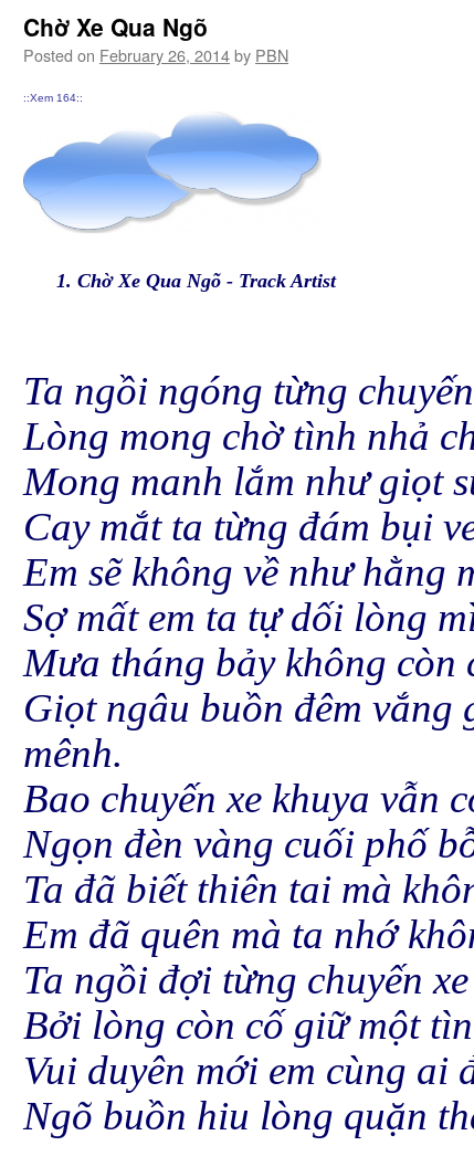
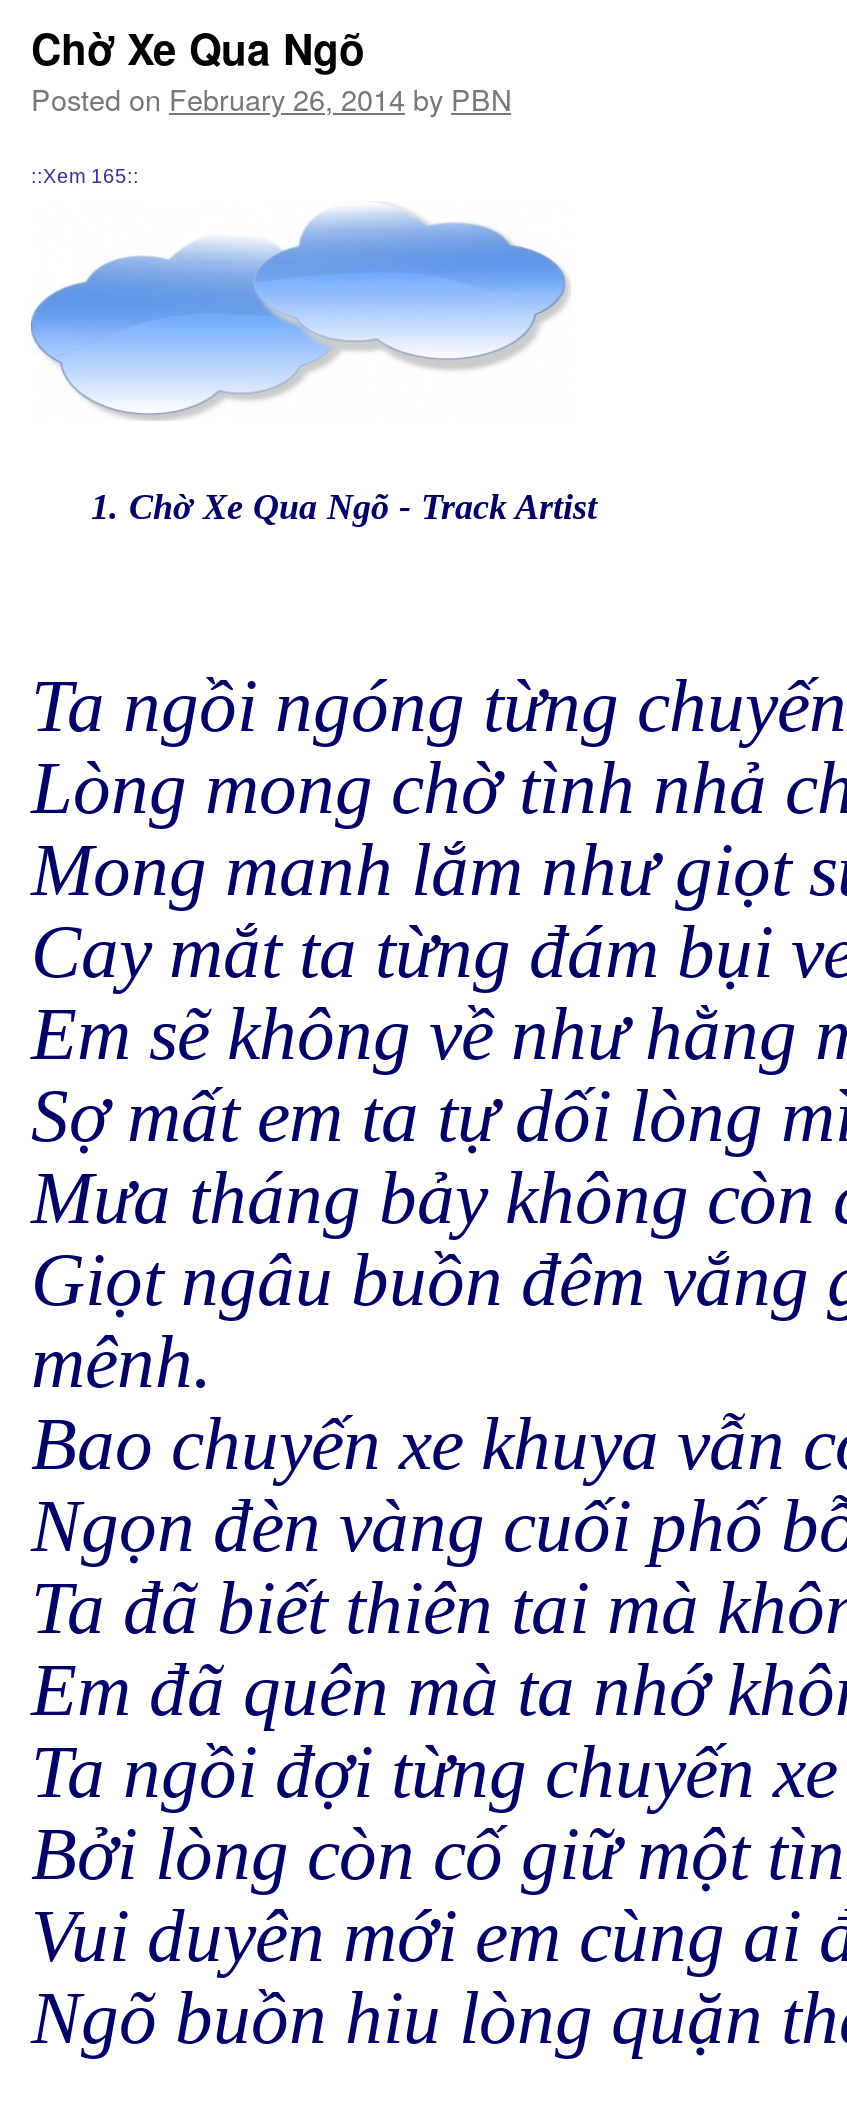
- ::Xem 164::
+ ::Xem 165::
